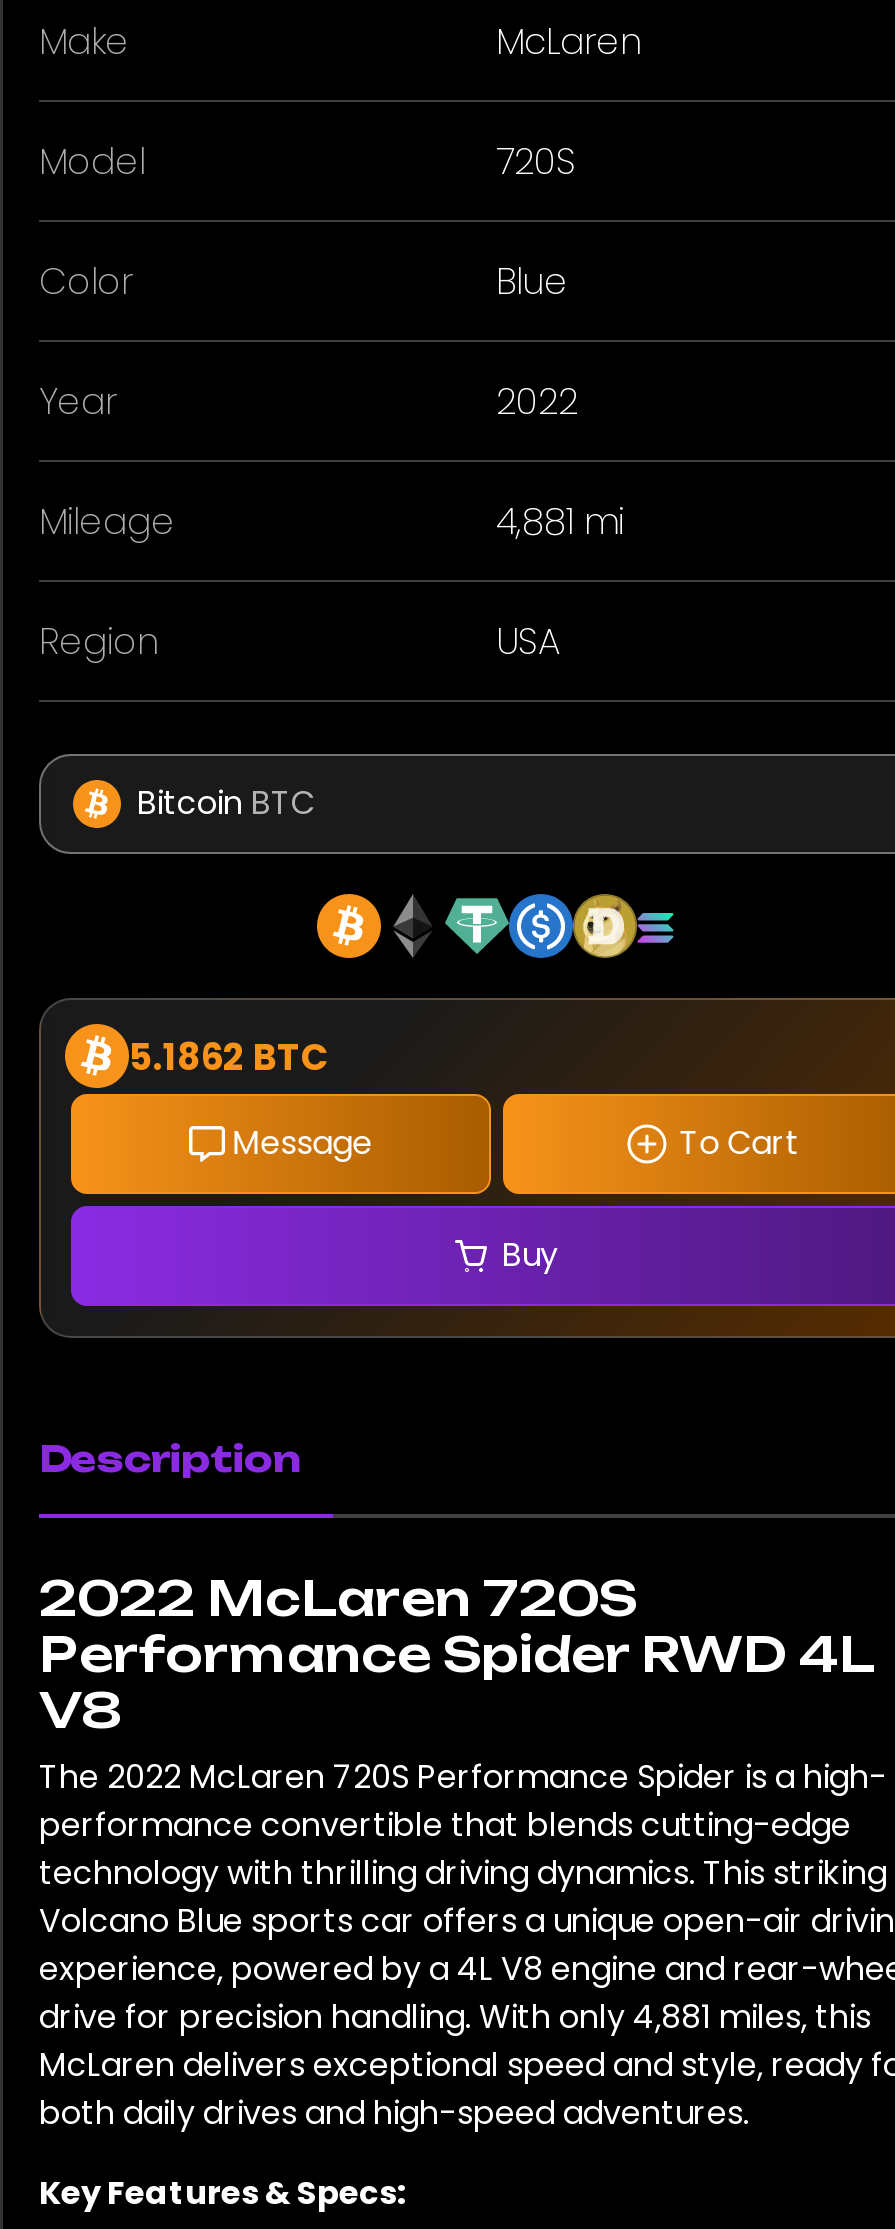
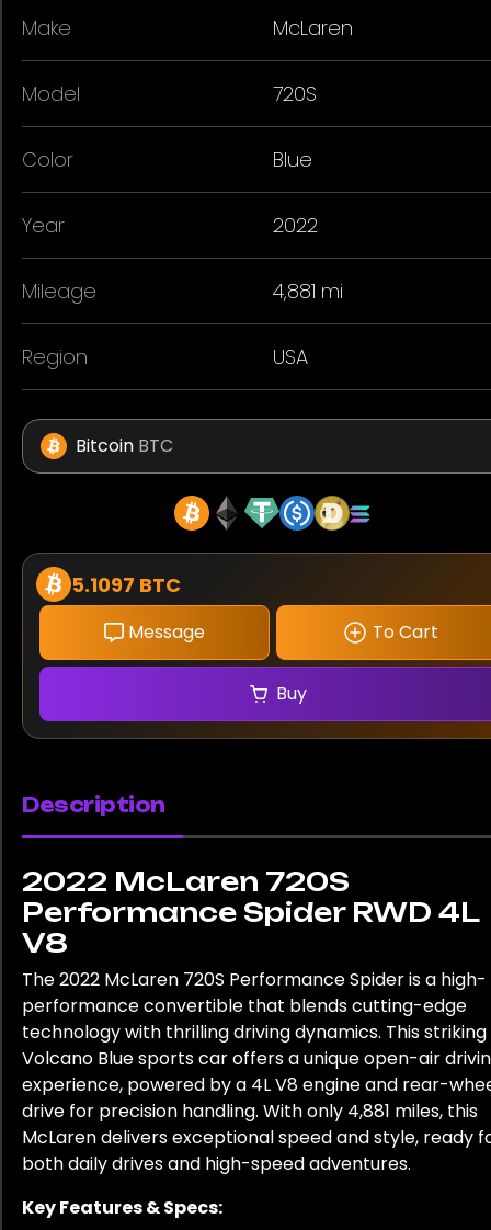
- 5.1862 BTC
+ 5.1097 BTC
